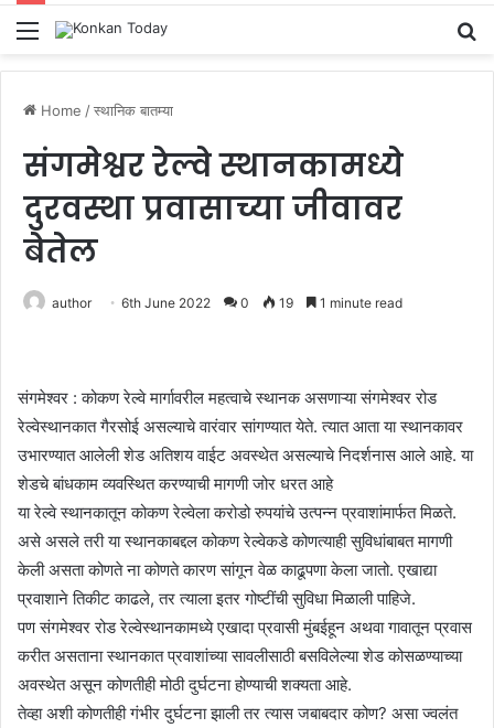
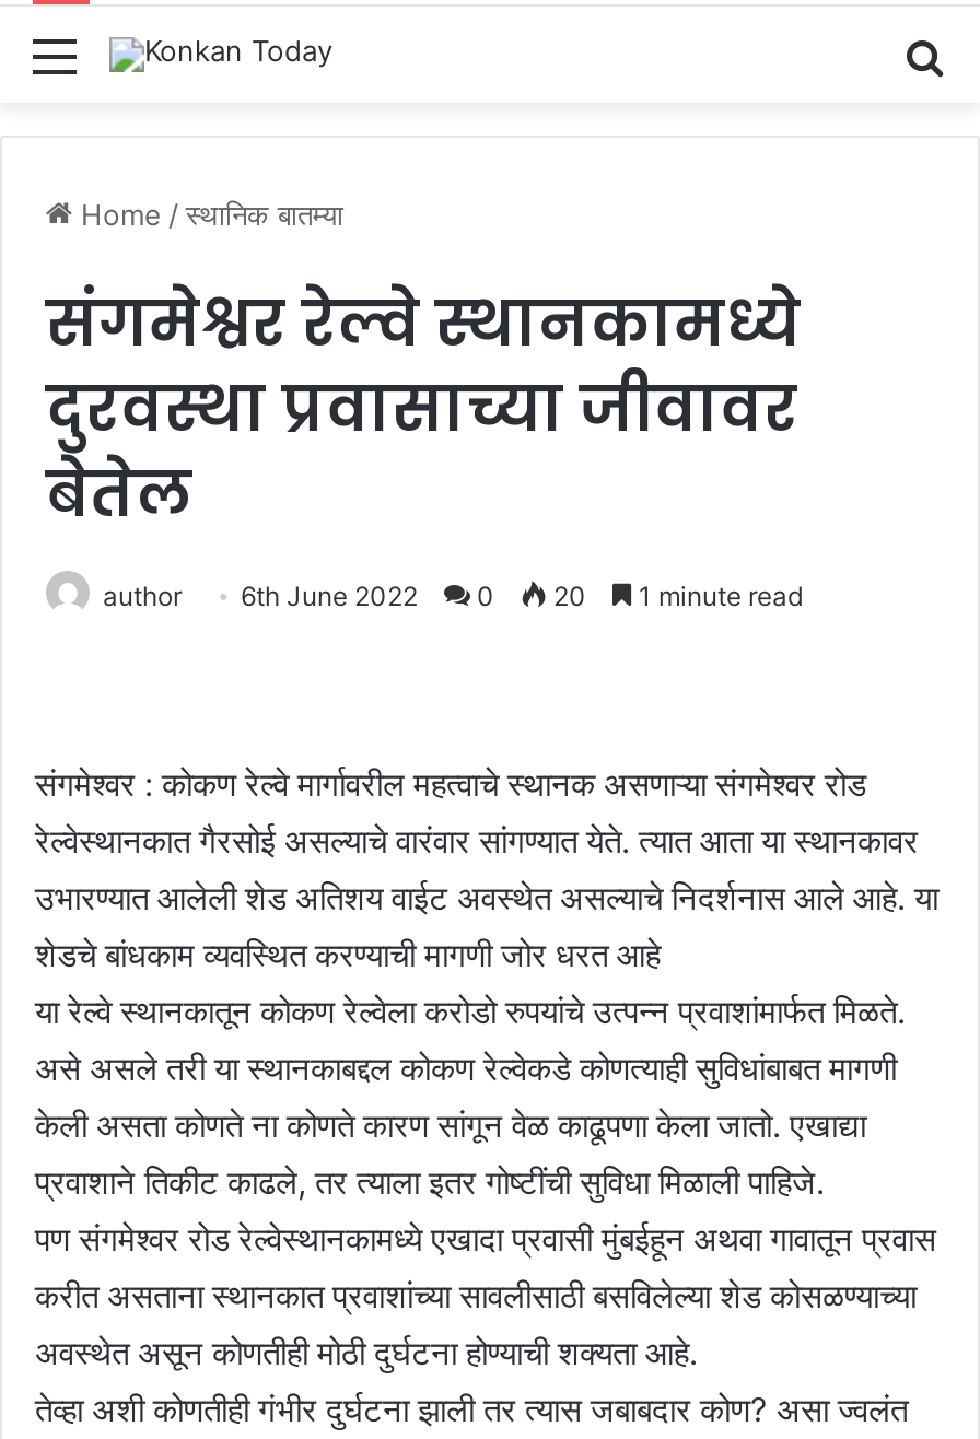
- author 6th June 2022 0 19 1 minute read
+ author 6th June 2022 0 20 1 minute read
